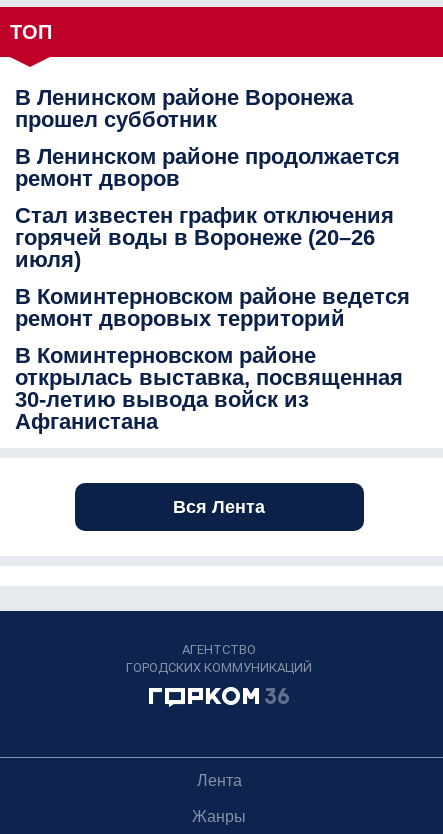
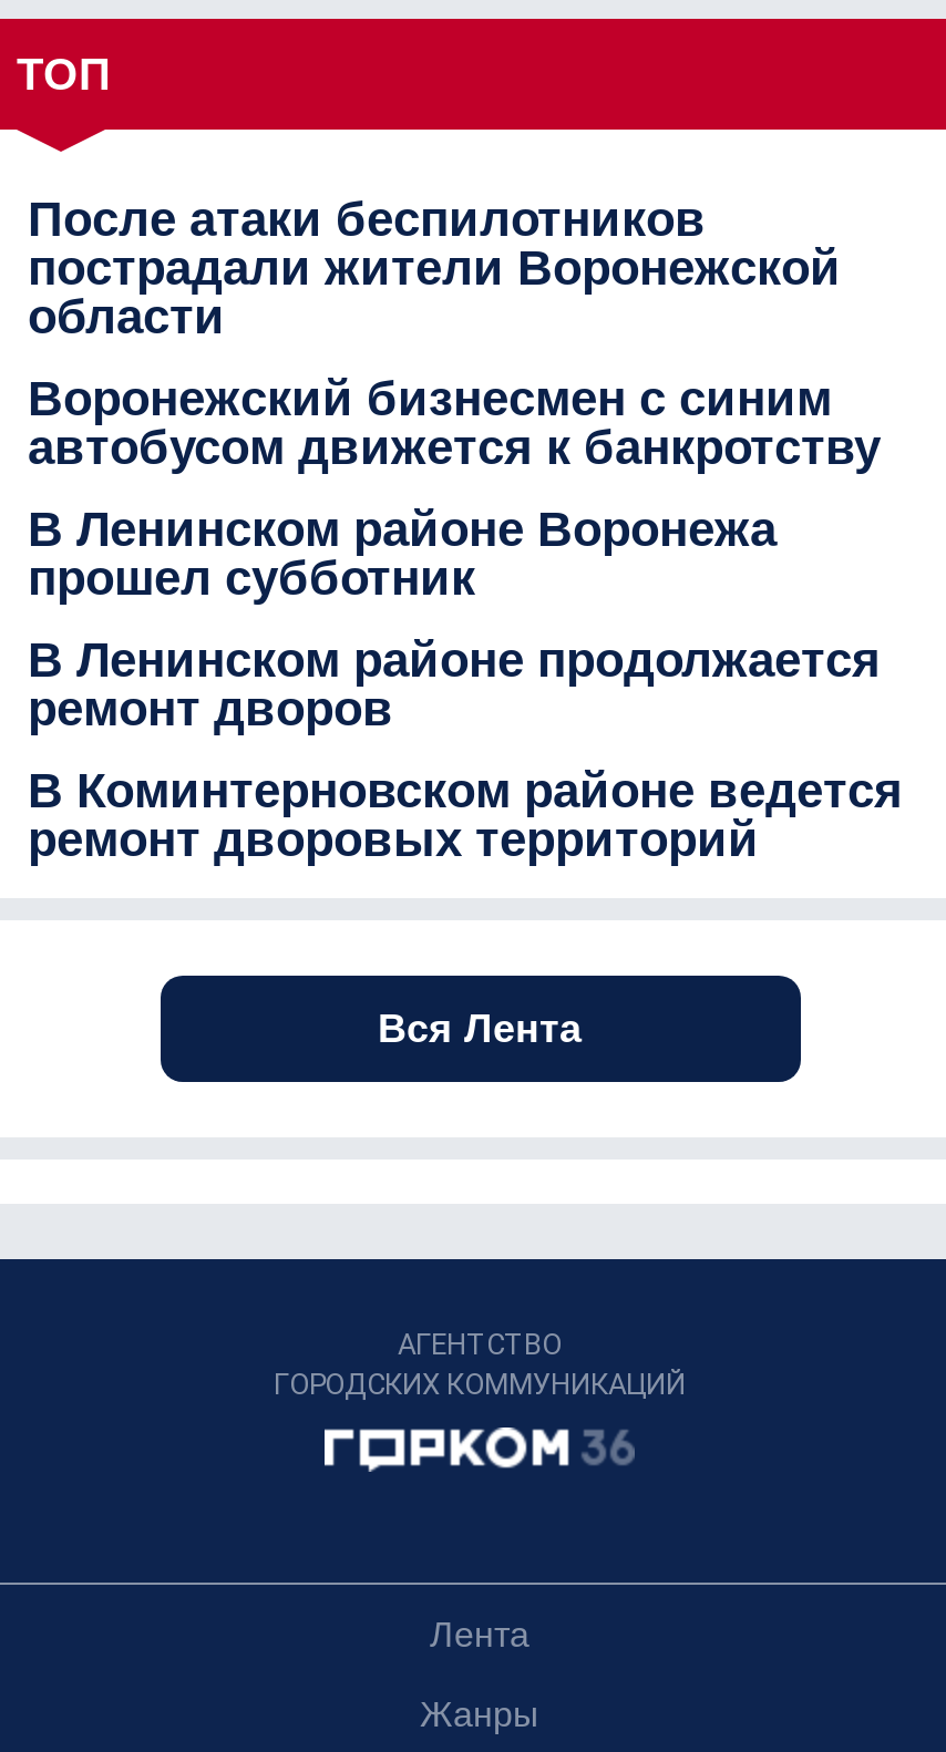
+ После атаки беспилотников
+ пострадали жители Воронежской
+ области
+ Воронежский бизнесмен с синим
+ автобусом движется к банкротству

moved down: В Ленинском районе Воронежа | прошел субботник | В Ленинском районе продолжается | ремонт дворов

- Стал известен график отключения
- горячей воды в Воронеже (20–26
- июля)

moved down: В Коминтерновском районе ведется | ремонт дворовых территорий

- В Коминтерновском районе
- открылась выставка, посвященная
- 30-летию вывода войск из
- Афганистана
